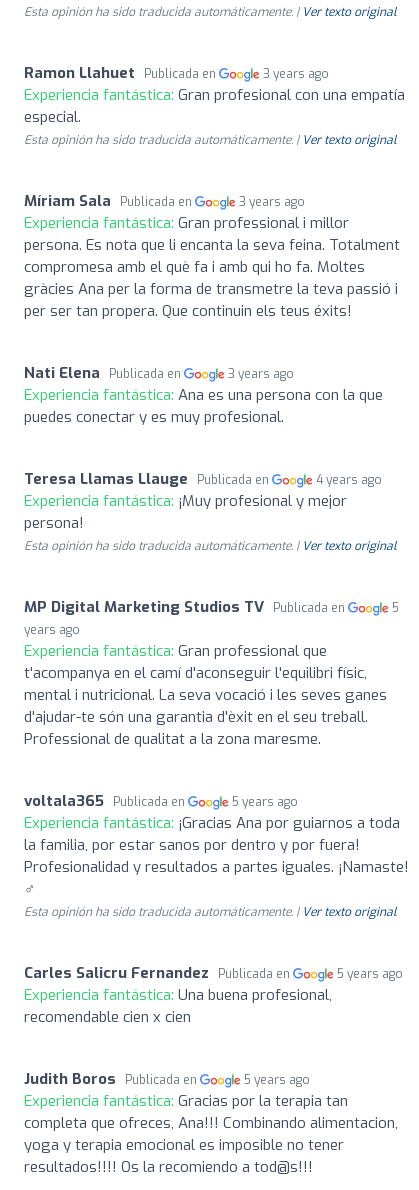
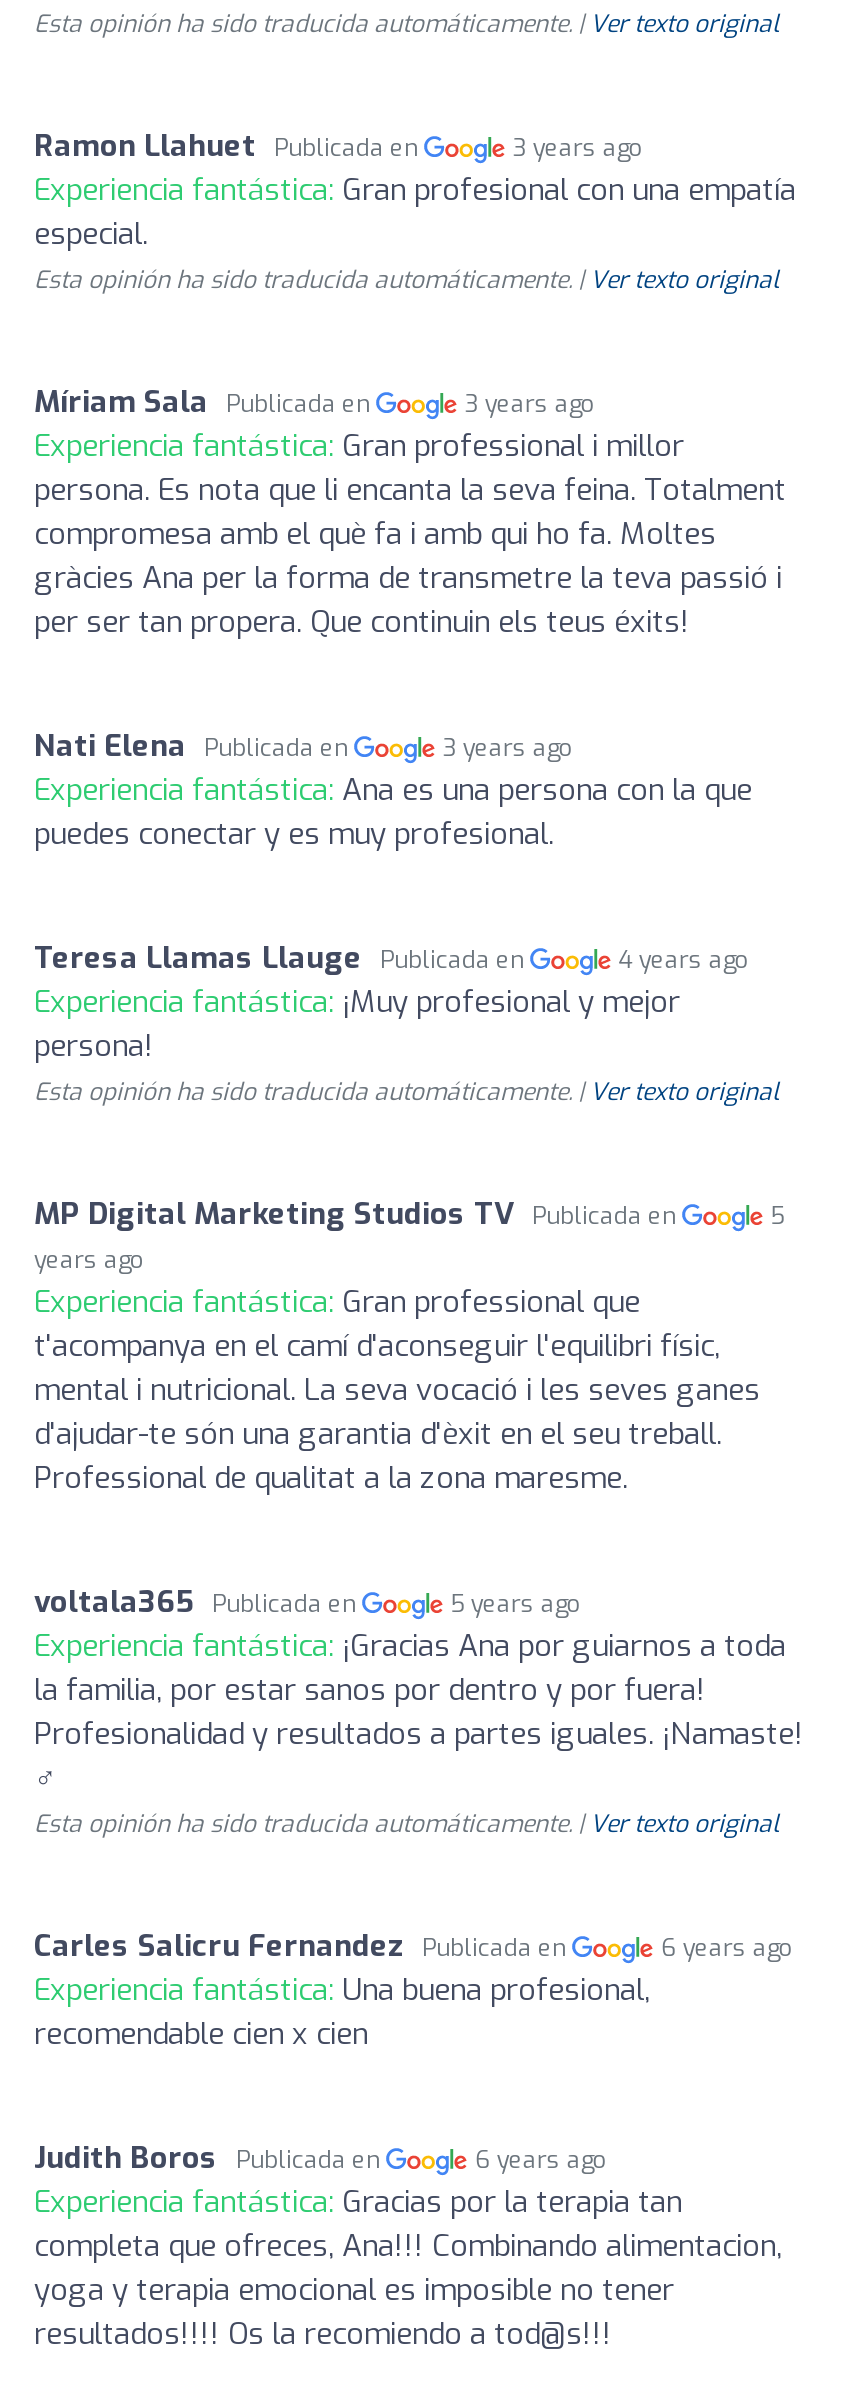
- 5 years ago
+ 6 years ago

- 5 years ago
+ 6 years ago
